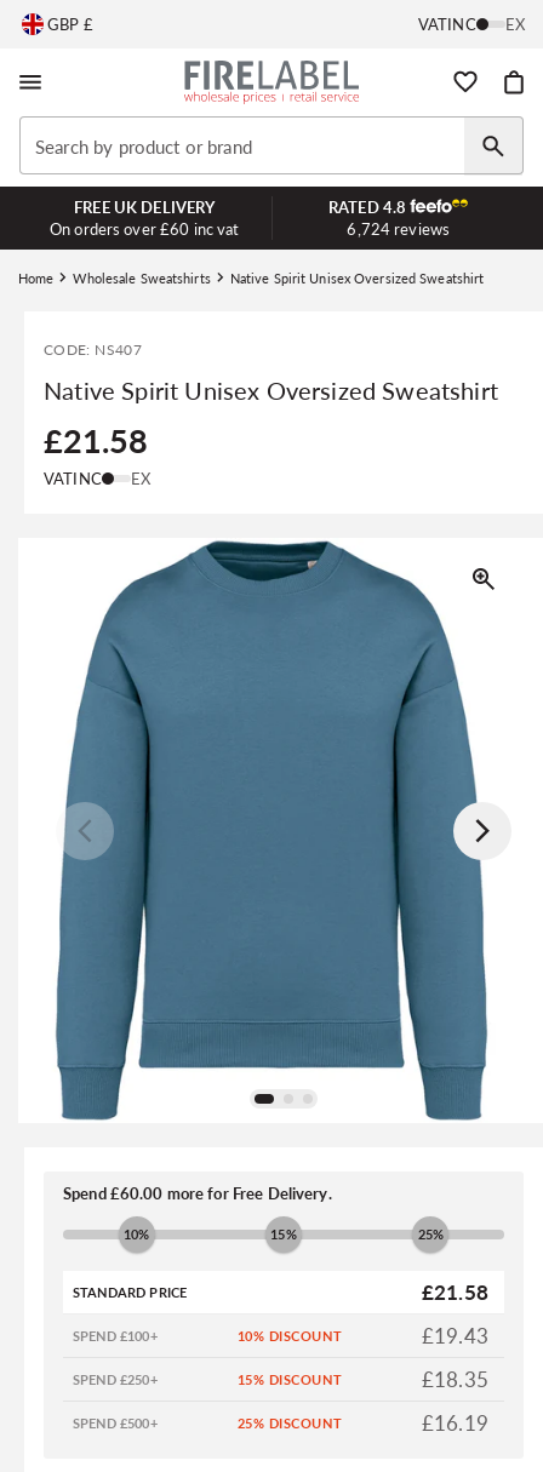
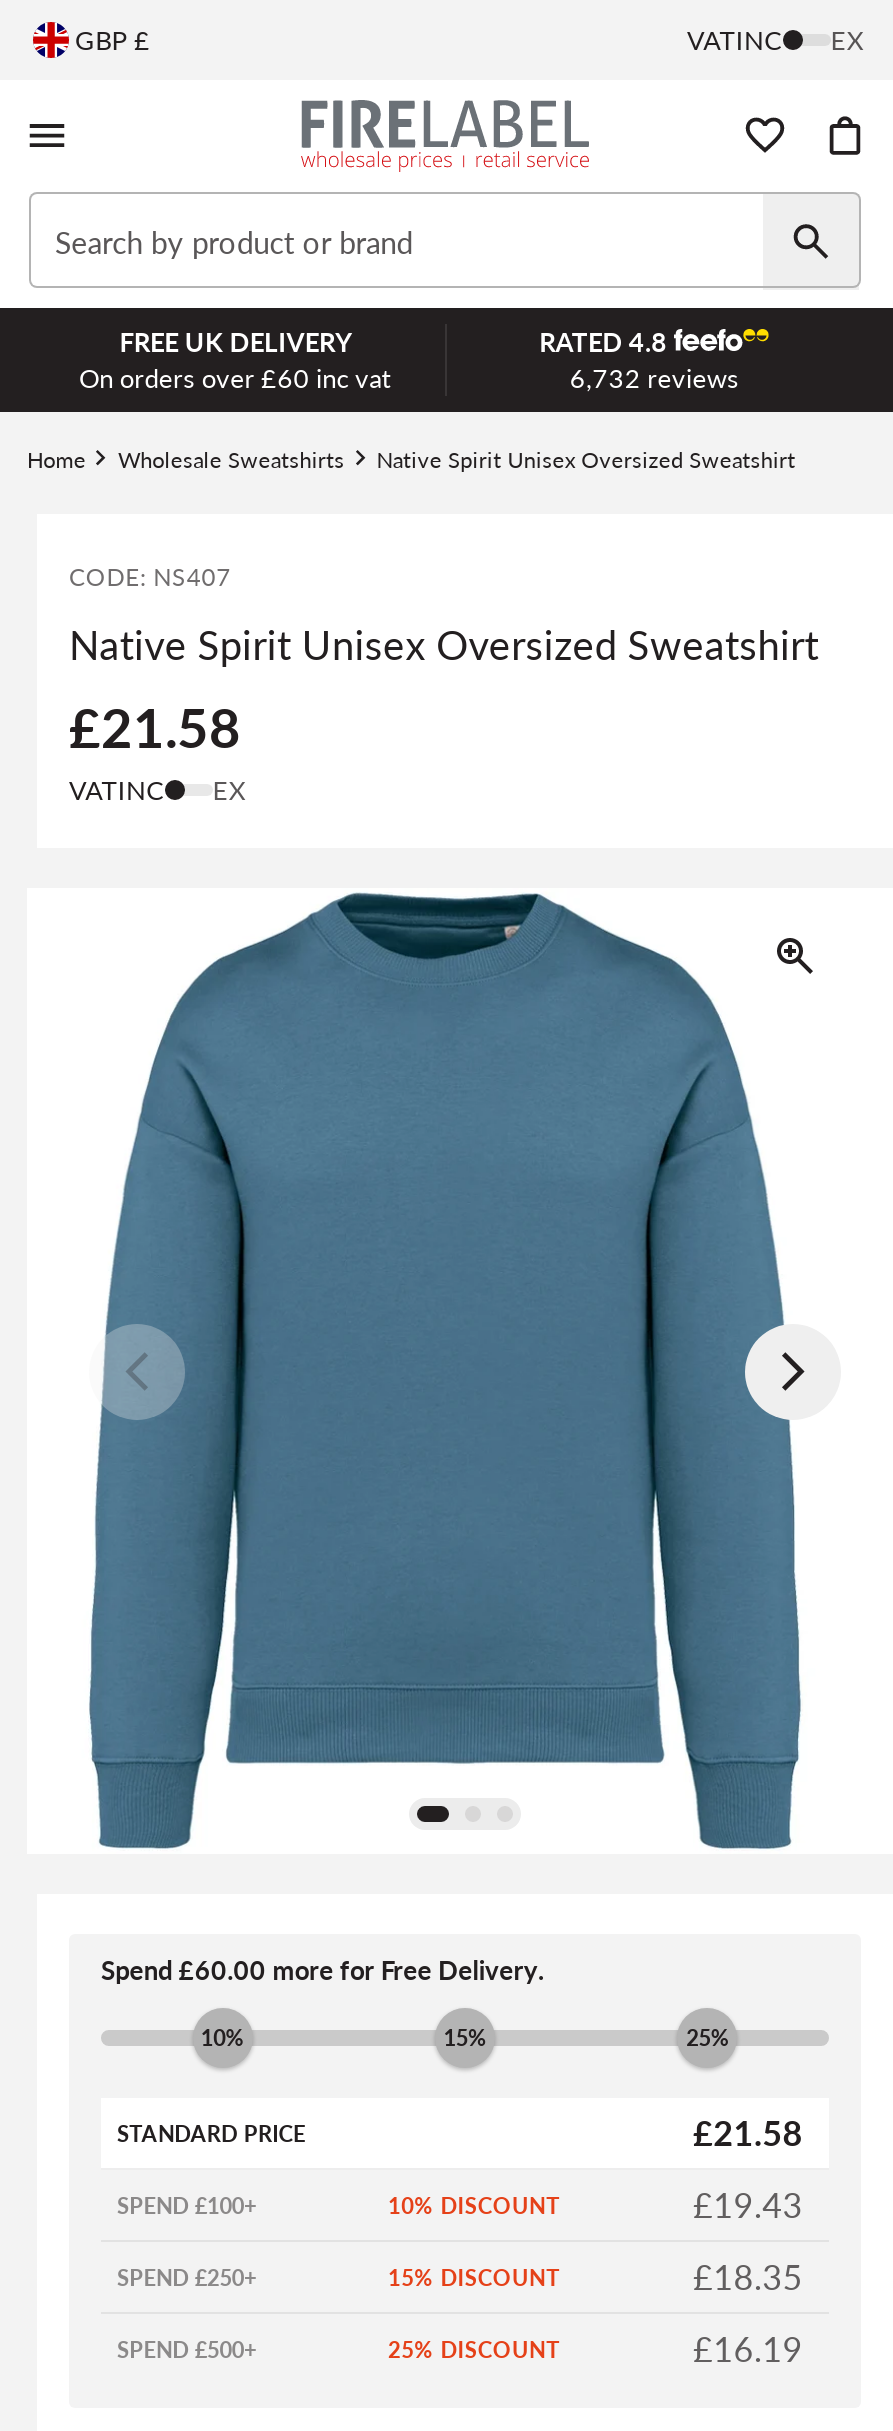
- 6,724 reviews
+ 6,732 reviews
